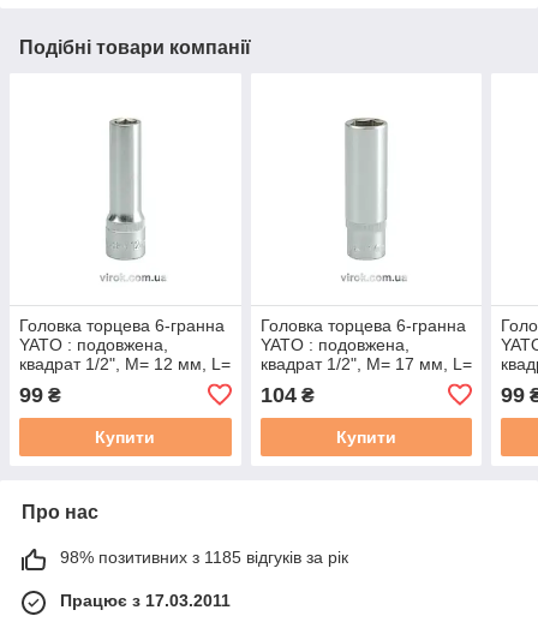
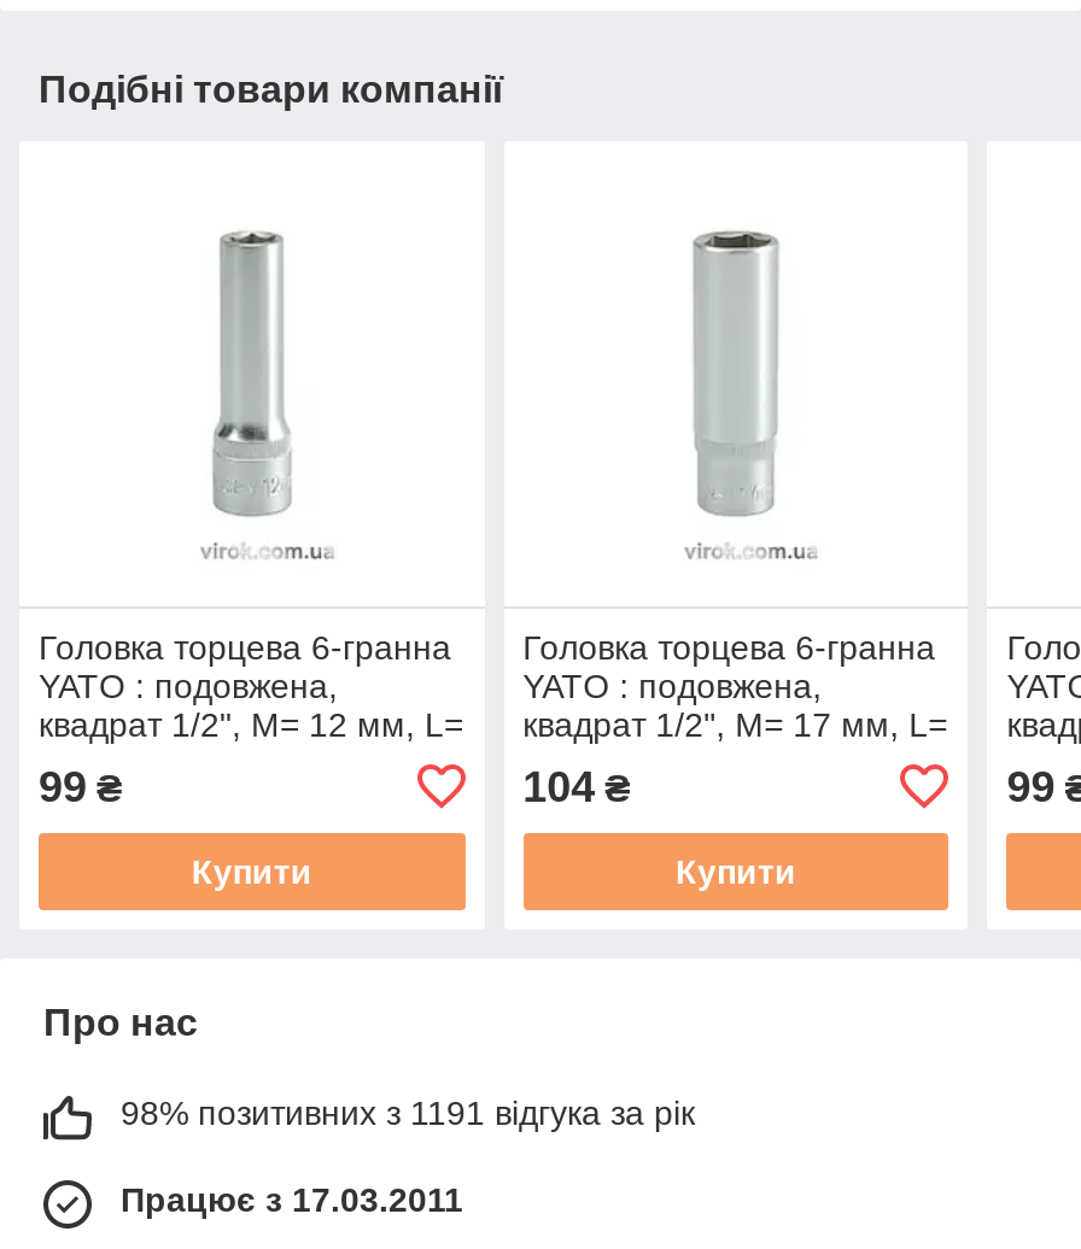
- 98% позитивних з 1185 відгуків за рік
+ 98% позитивних з 1191 відгука за рік
